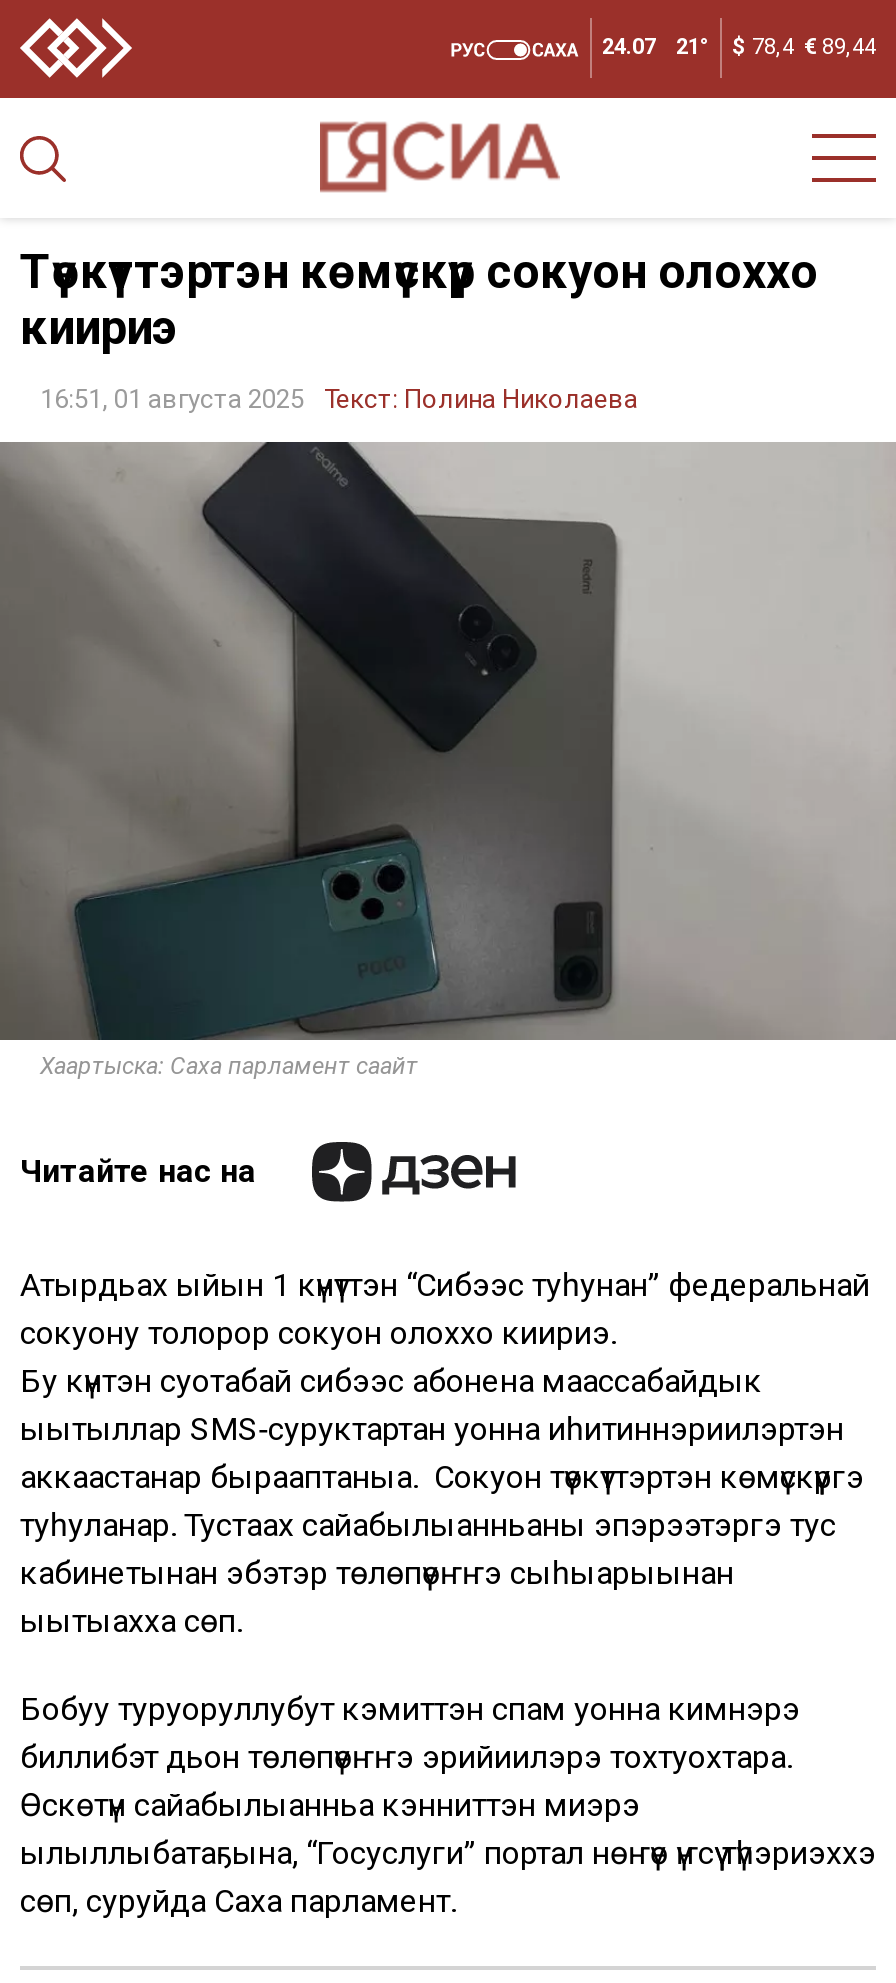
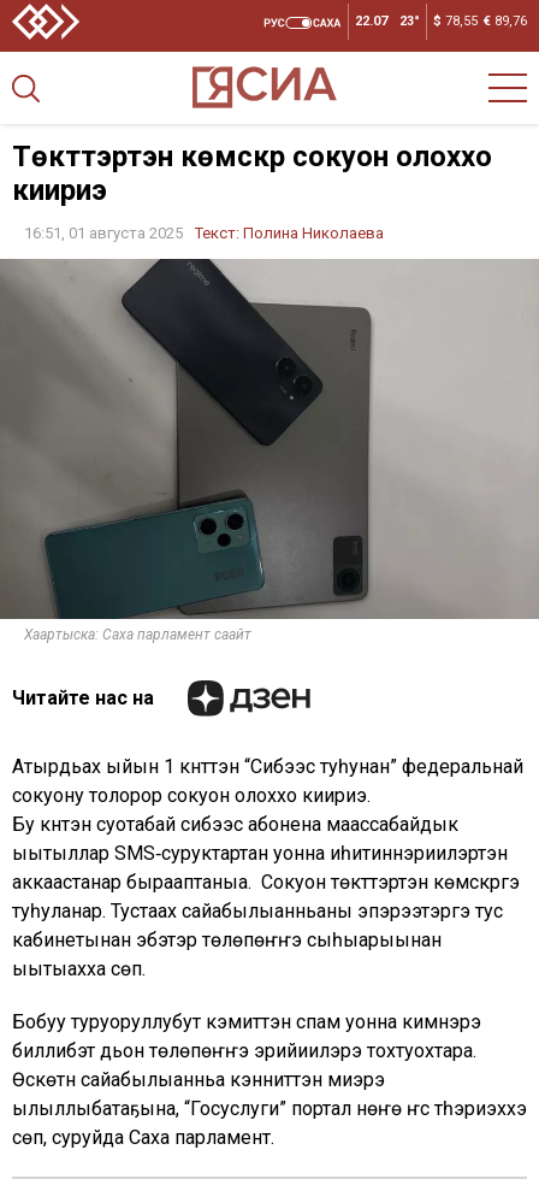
- 24.07
+ 22.07

- 21°
+ 23°

- $ 78,4 € 89,44
+ $ 78,55 € 89,76
